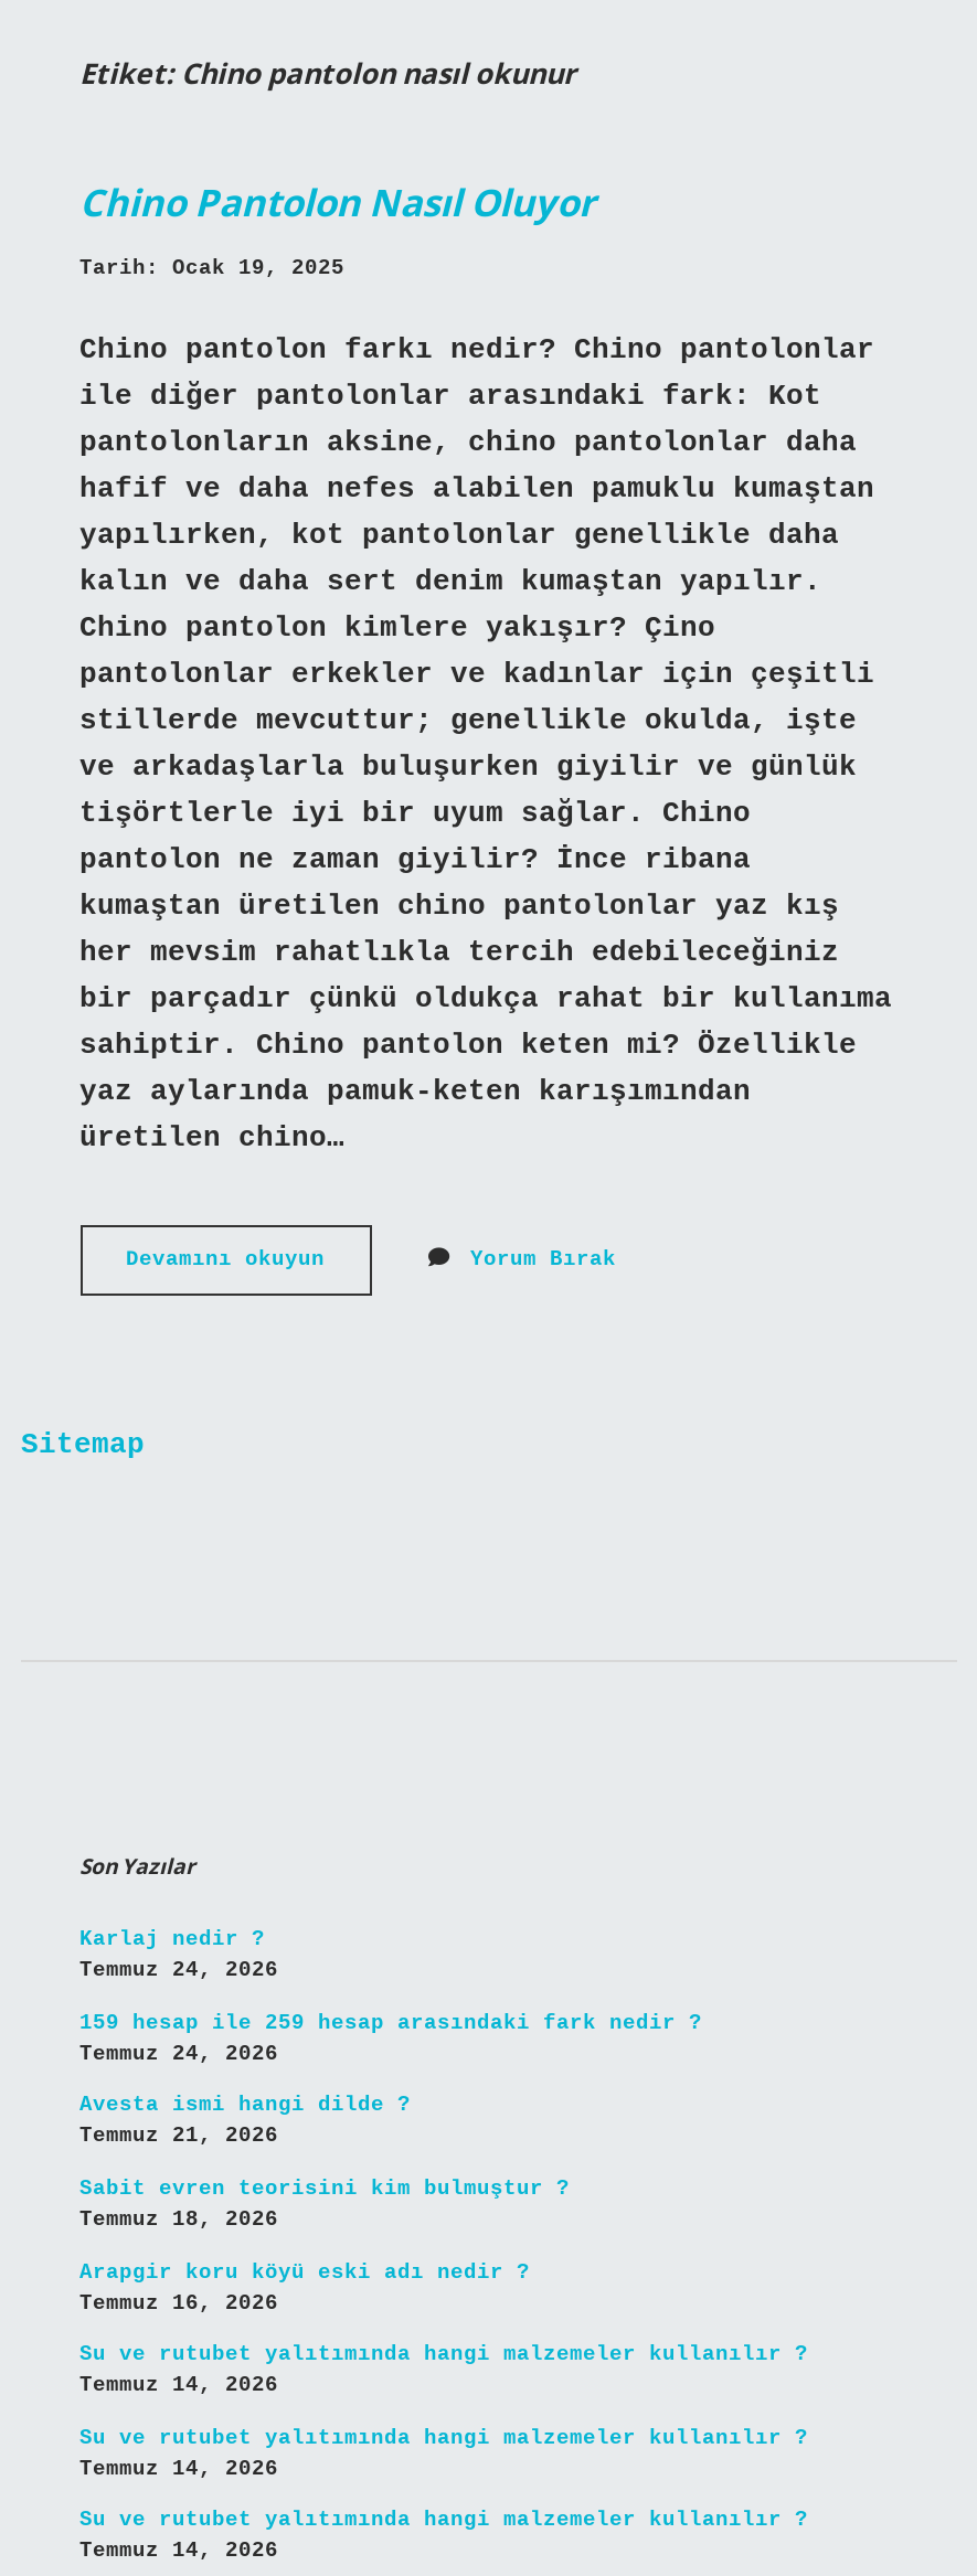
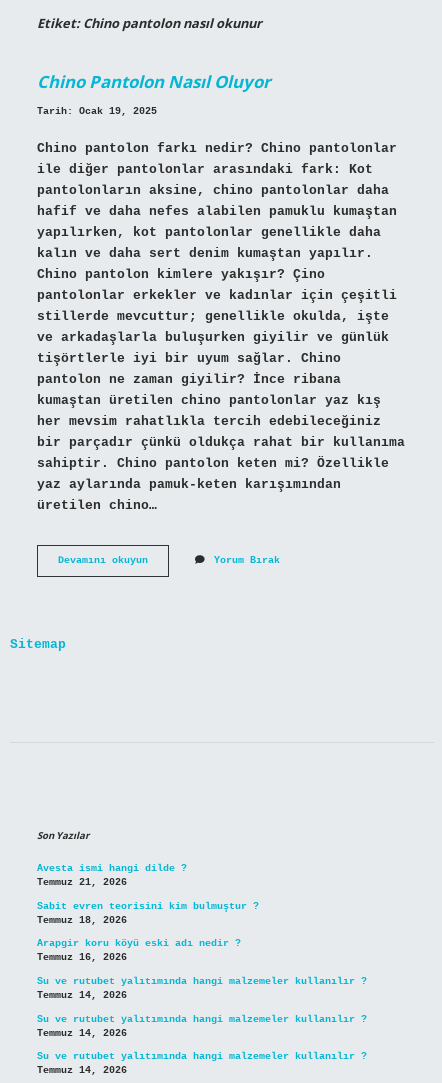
- Karlaj nedir ?
- Temmuz 24, 2026
- 159 hesap ile 259 hesap arasındaki fark nedir ?
- Temmuz 24, 2026
